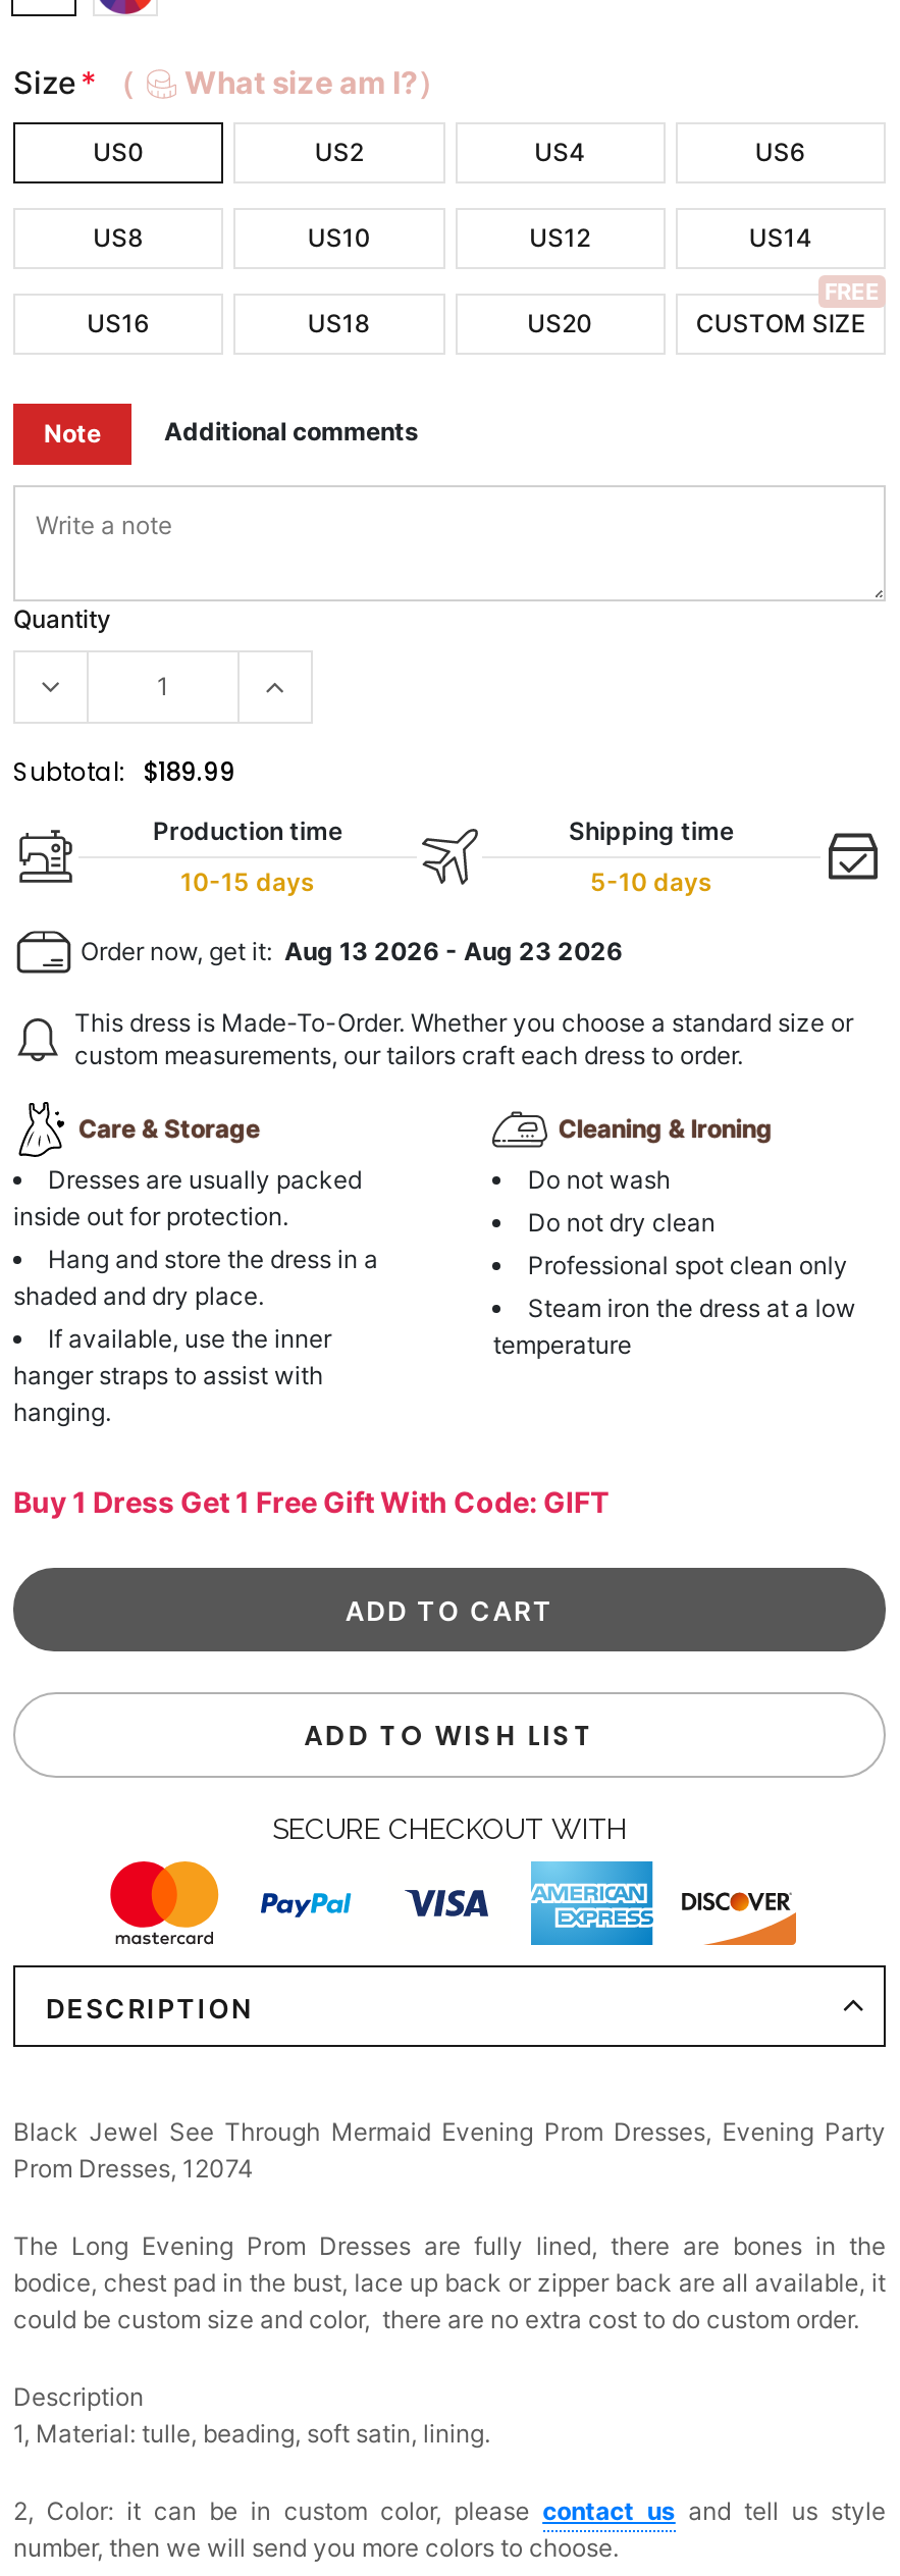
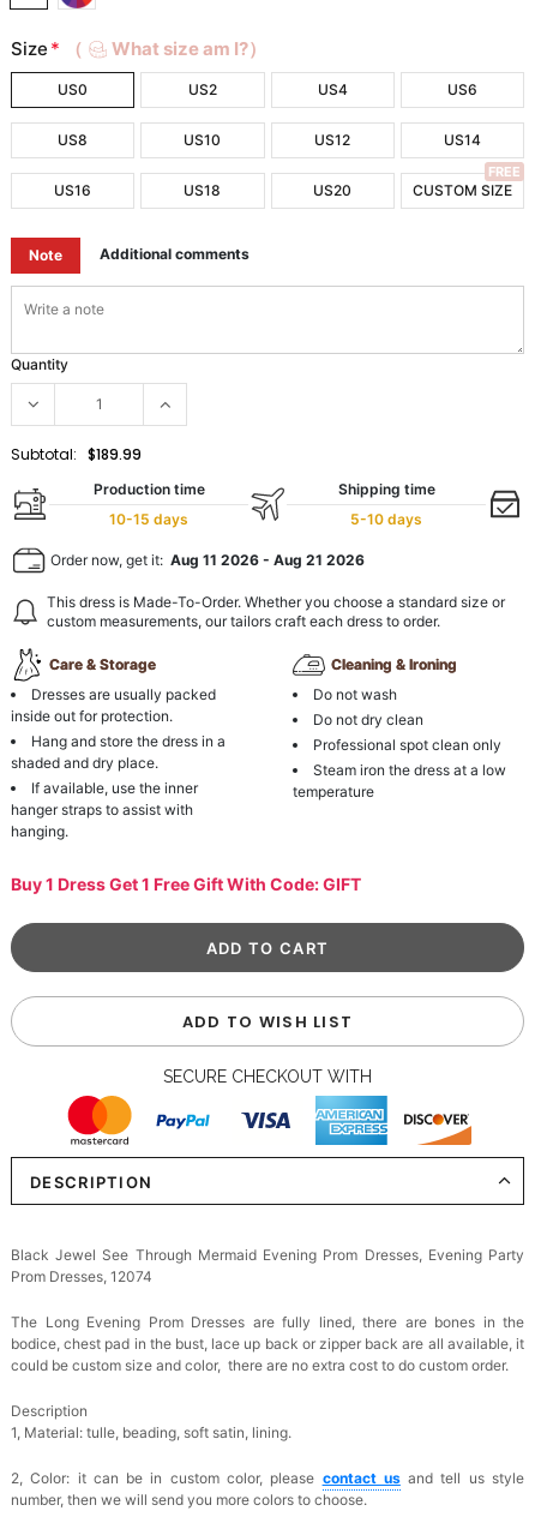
- Order now, get it: Aug 13 2026 - Aug 23 2026
+ Order now, get it: Aug 11 2026 - Aug 21 2026
